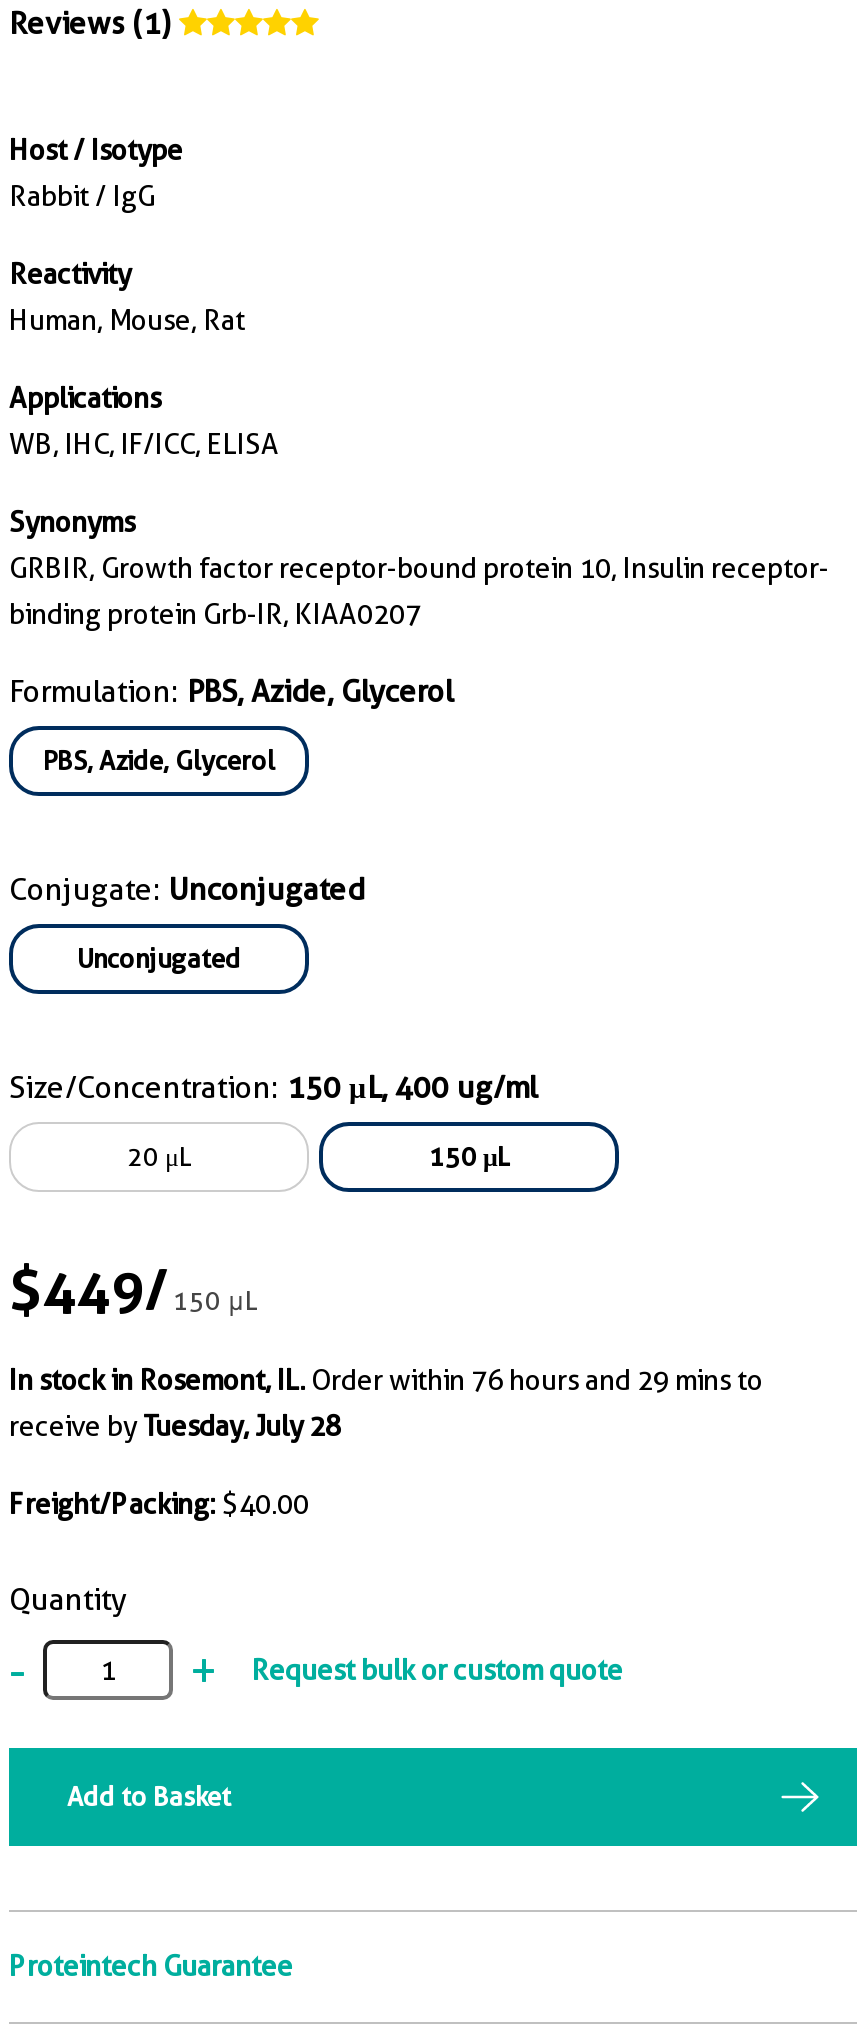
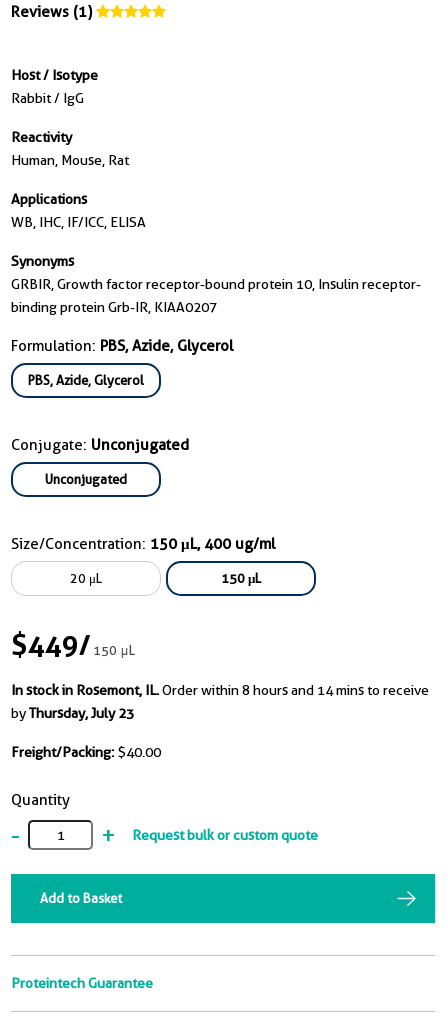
- In stock in Rosemont, IL. Order within 76 hours and 29 mins to
- receive by Tuesday, July 28
+ In stock in Rosemont, IL. Order within 8 hours and 14 mins to receive
+ by Thursday, July 23
